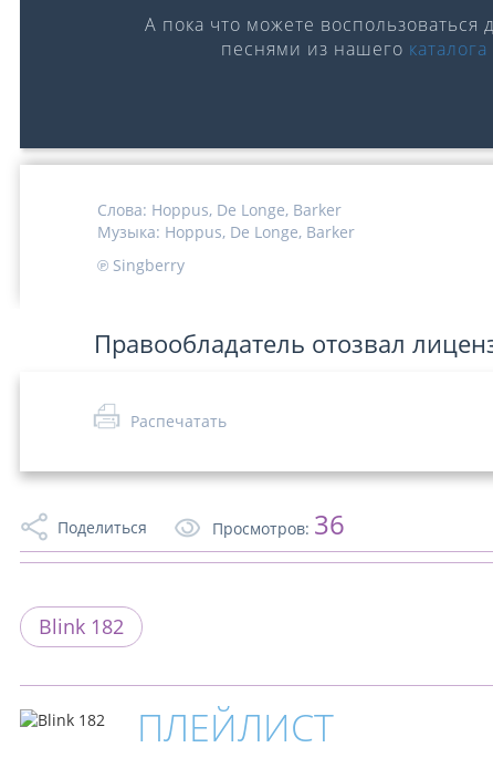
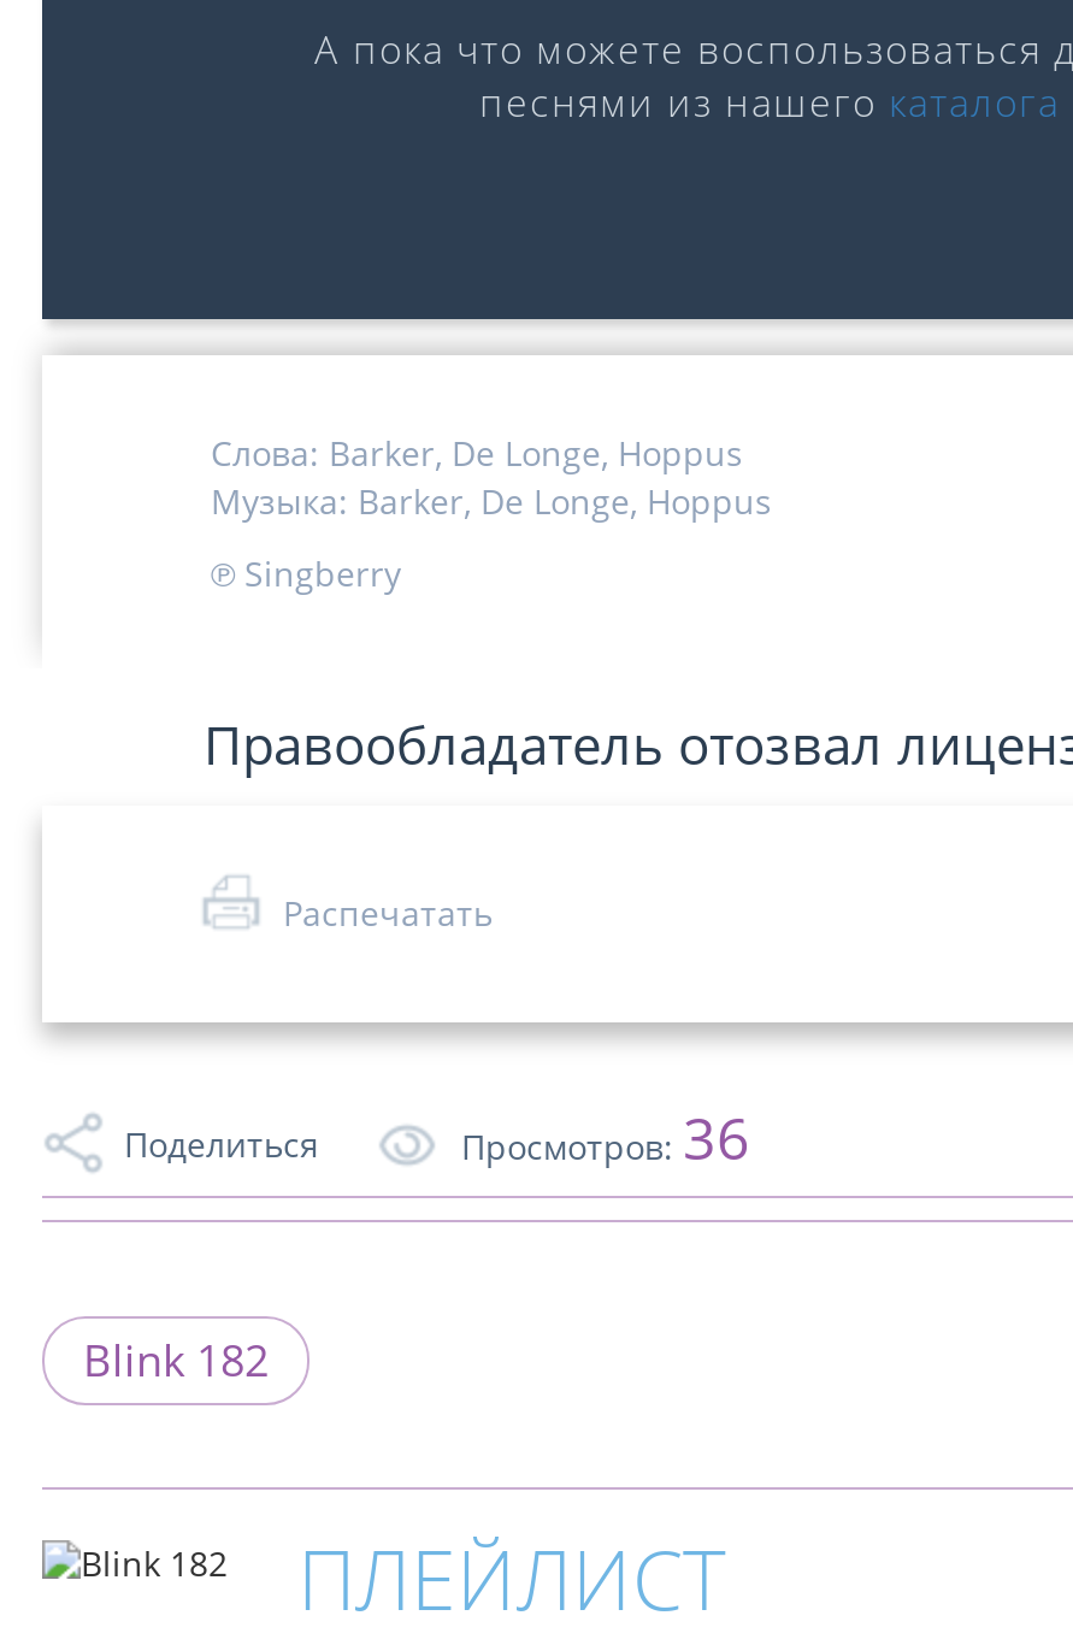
- Слова: Hoppus, De Longe, Barker
+ Слова: Barker, De Longe, Hoppus

- Музыка: Hoppus, De Longe, Barker
+ Музыка: Barker, De Longe, Hoppus
